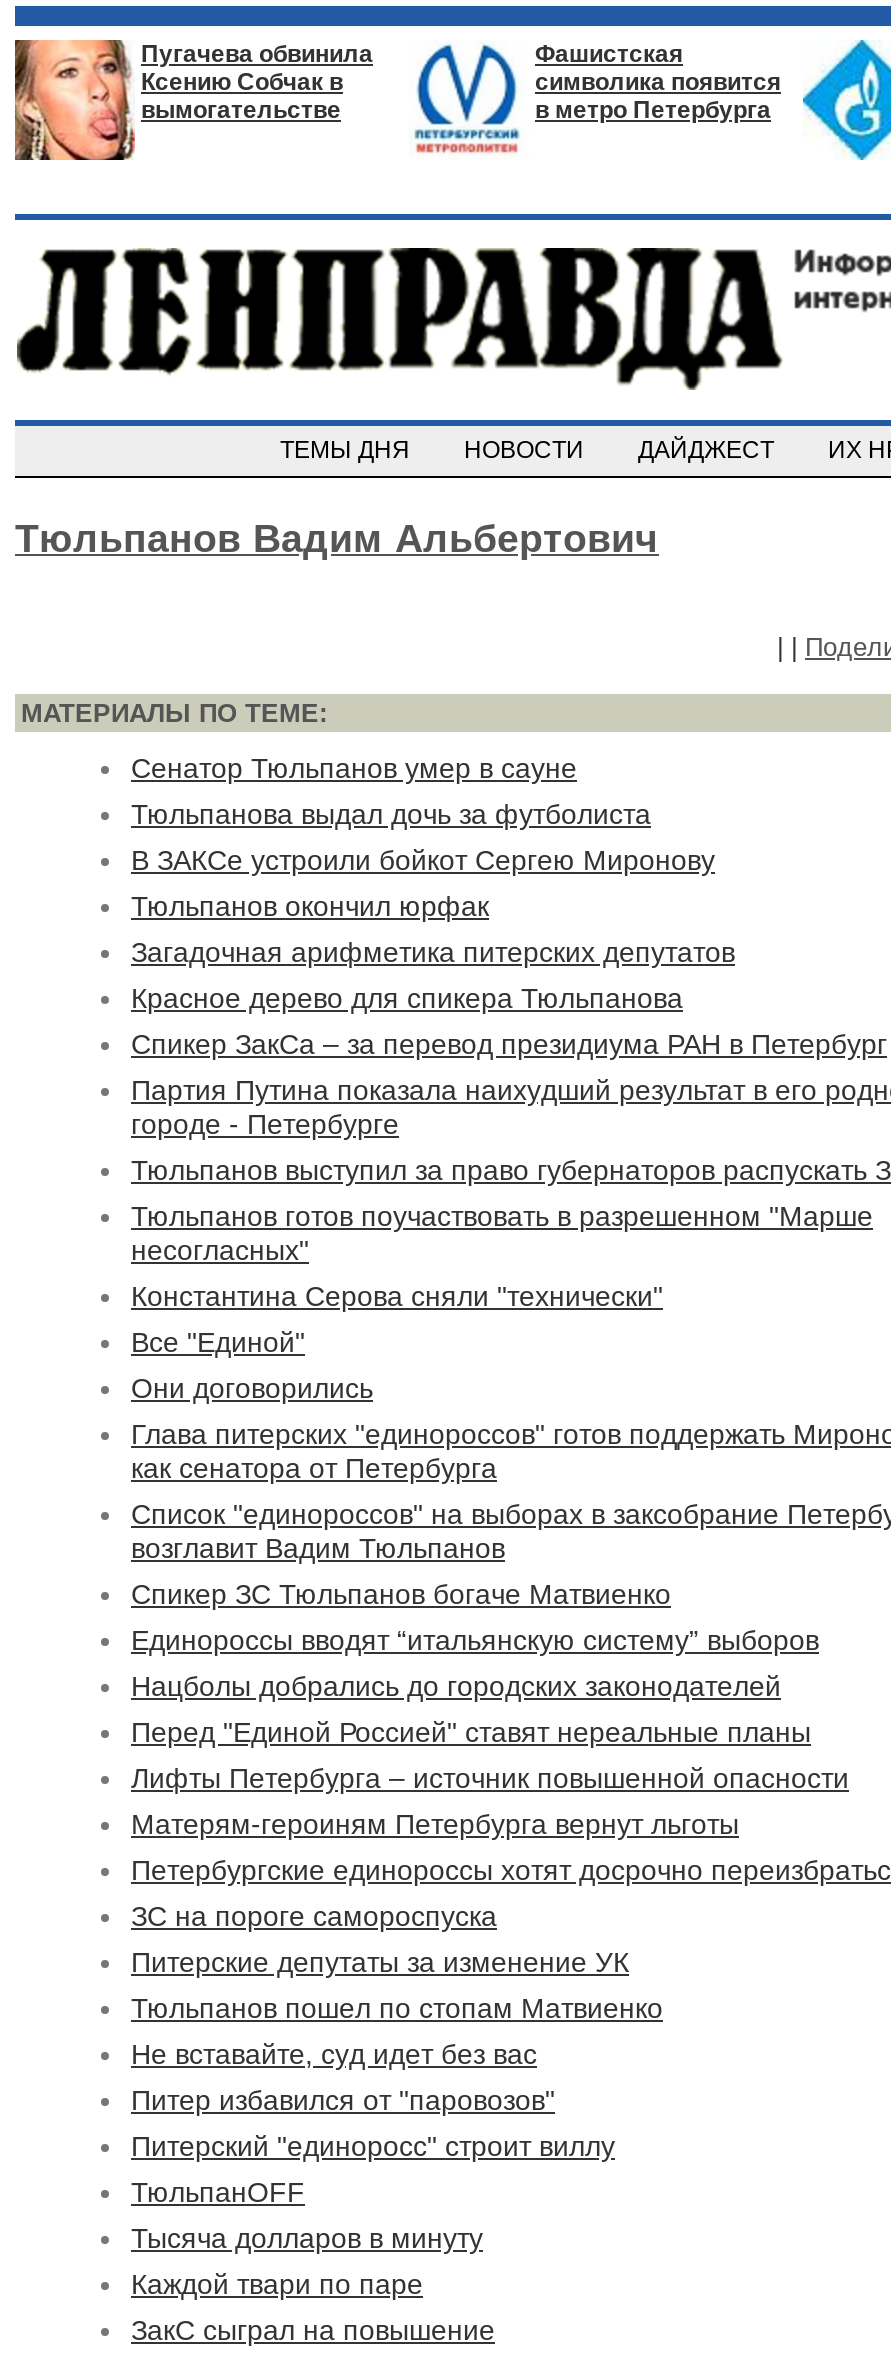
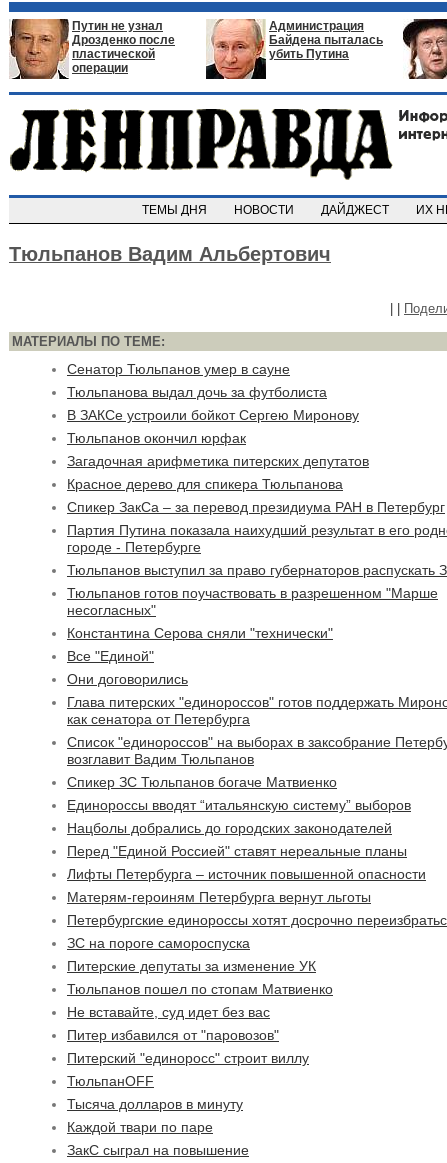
- [image]
- Пугачева обвинила
- Ксению Собчак в
- вымогательстве
+ [image]
+ Путин не узнал
+ Дрозденко после
+ пластической
+ операции

- [image]
- Фашистская
- символика появится
- в метро Петербурга
+ [image]
+ Администрация
+ Байдена пыталась
+ убить Путина

- [image]
+ [image]
